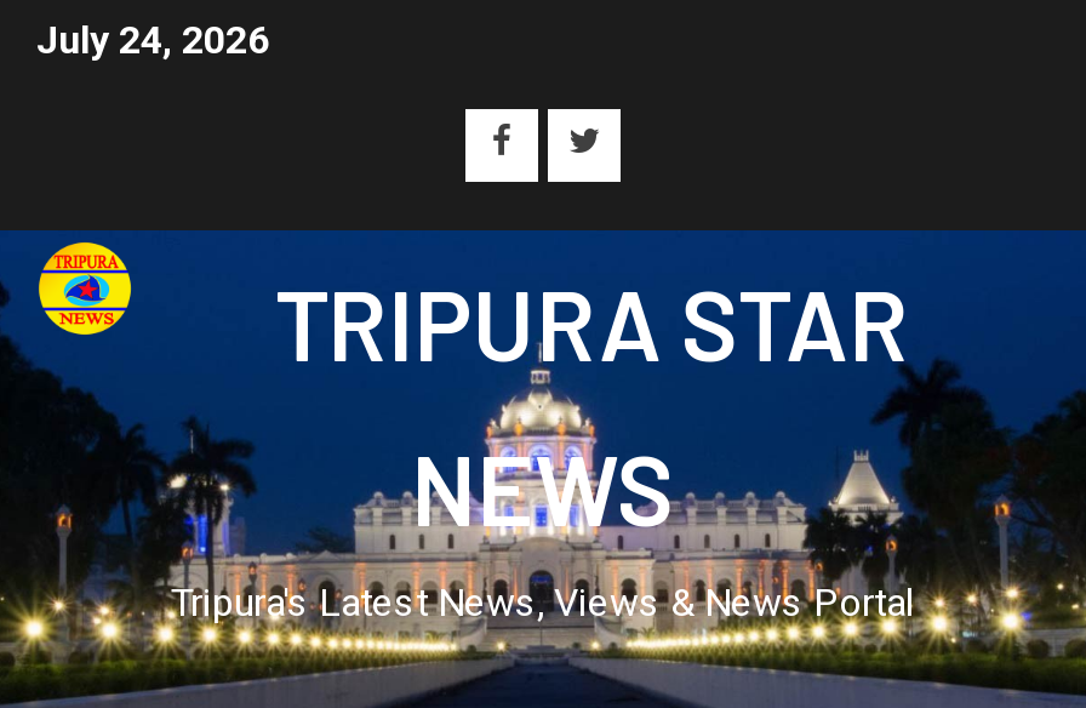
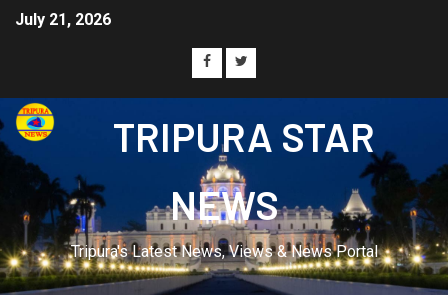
- July 24, 2026
+ July 21, 2026
